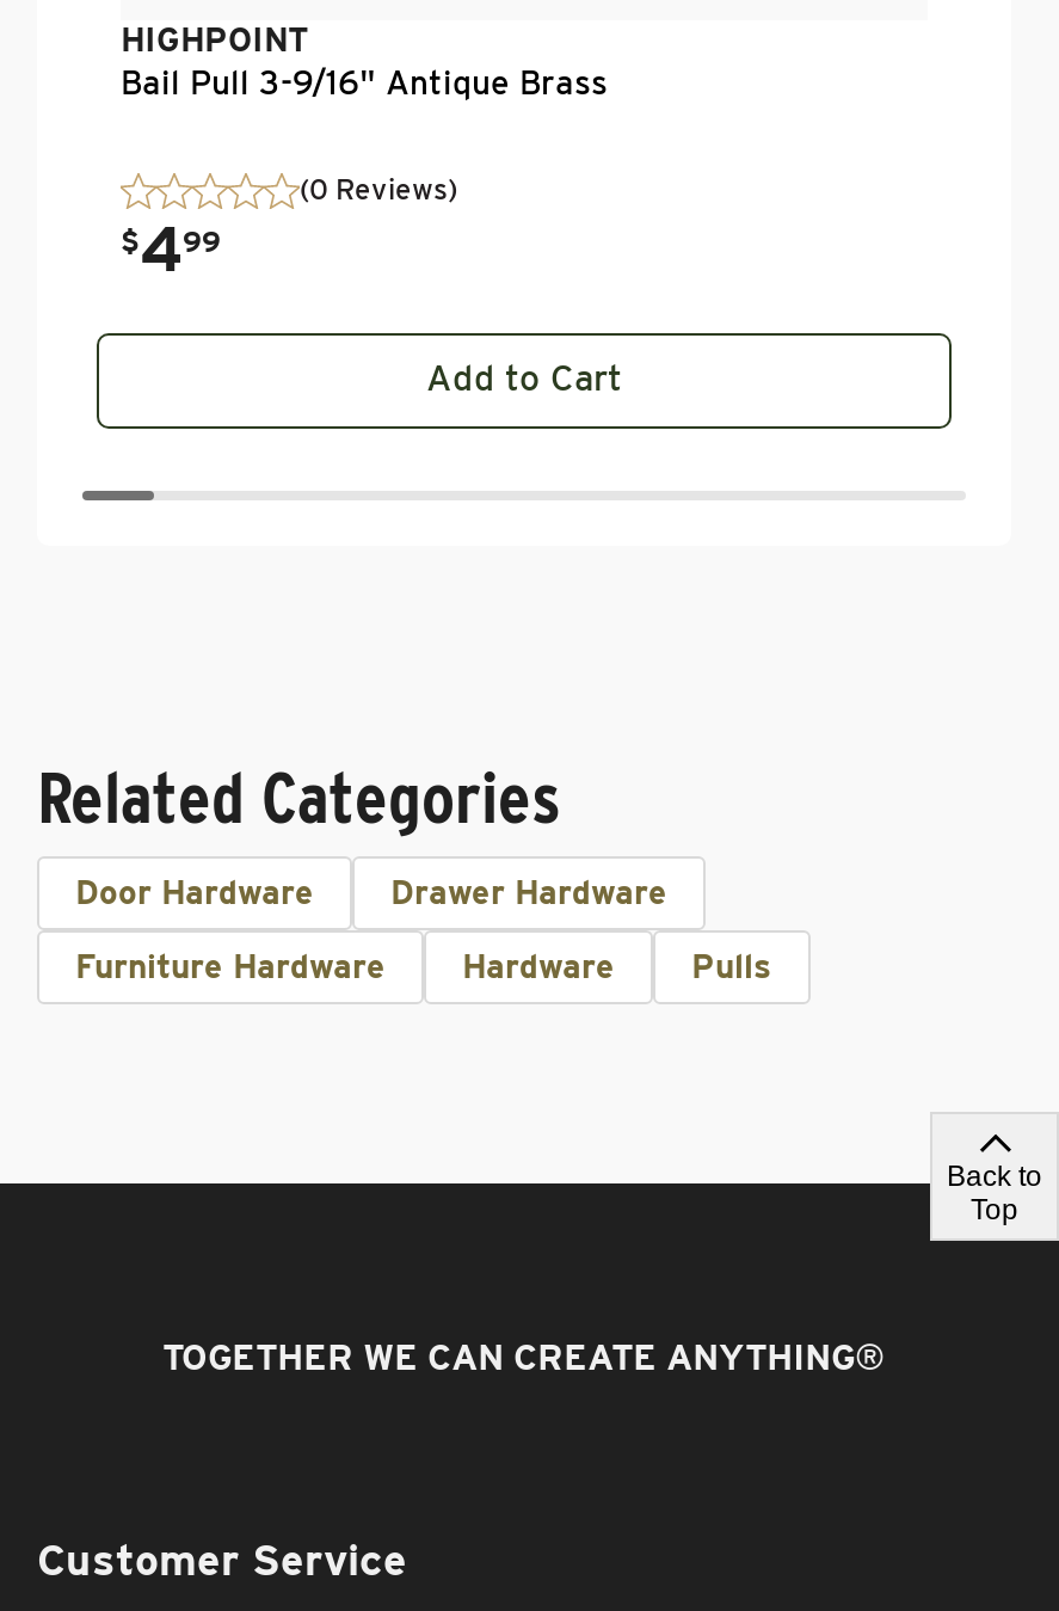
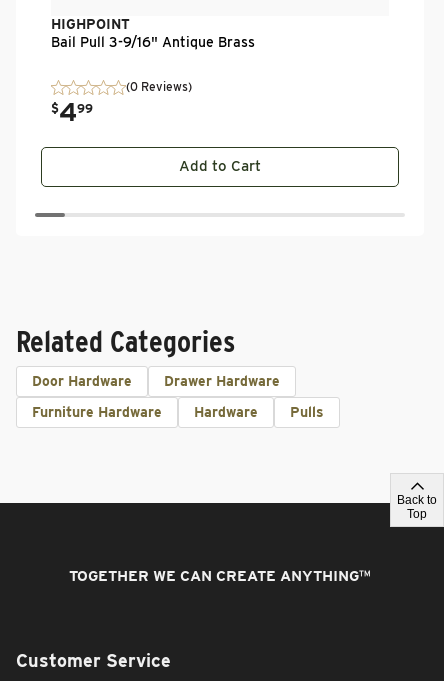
- TOGETHER WE CAN CREATE ANYTHING®
+ TOGETHER WE CAN CREATE ANYTHING™
